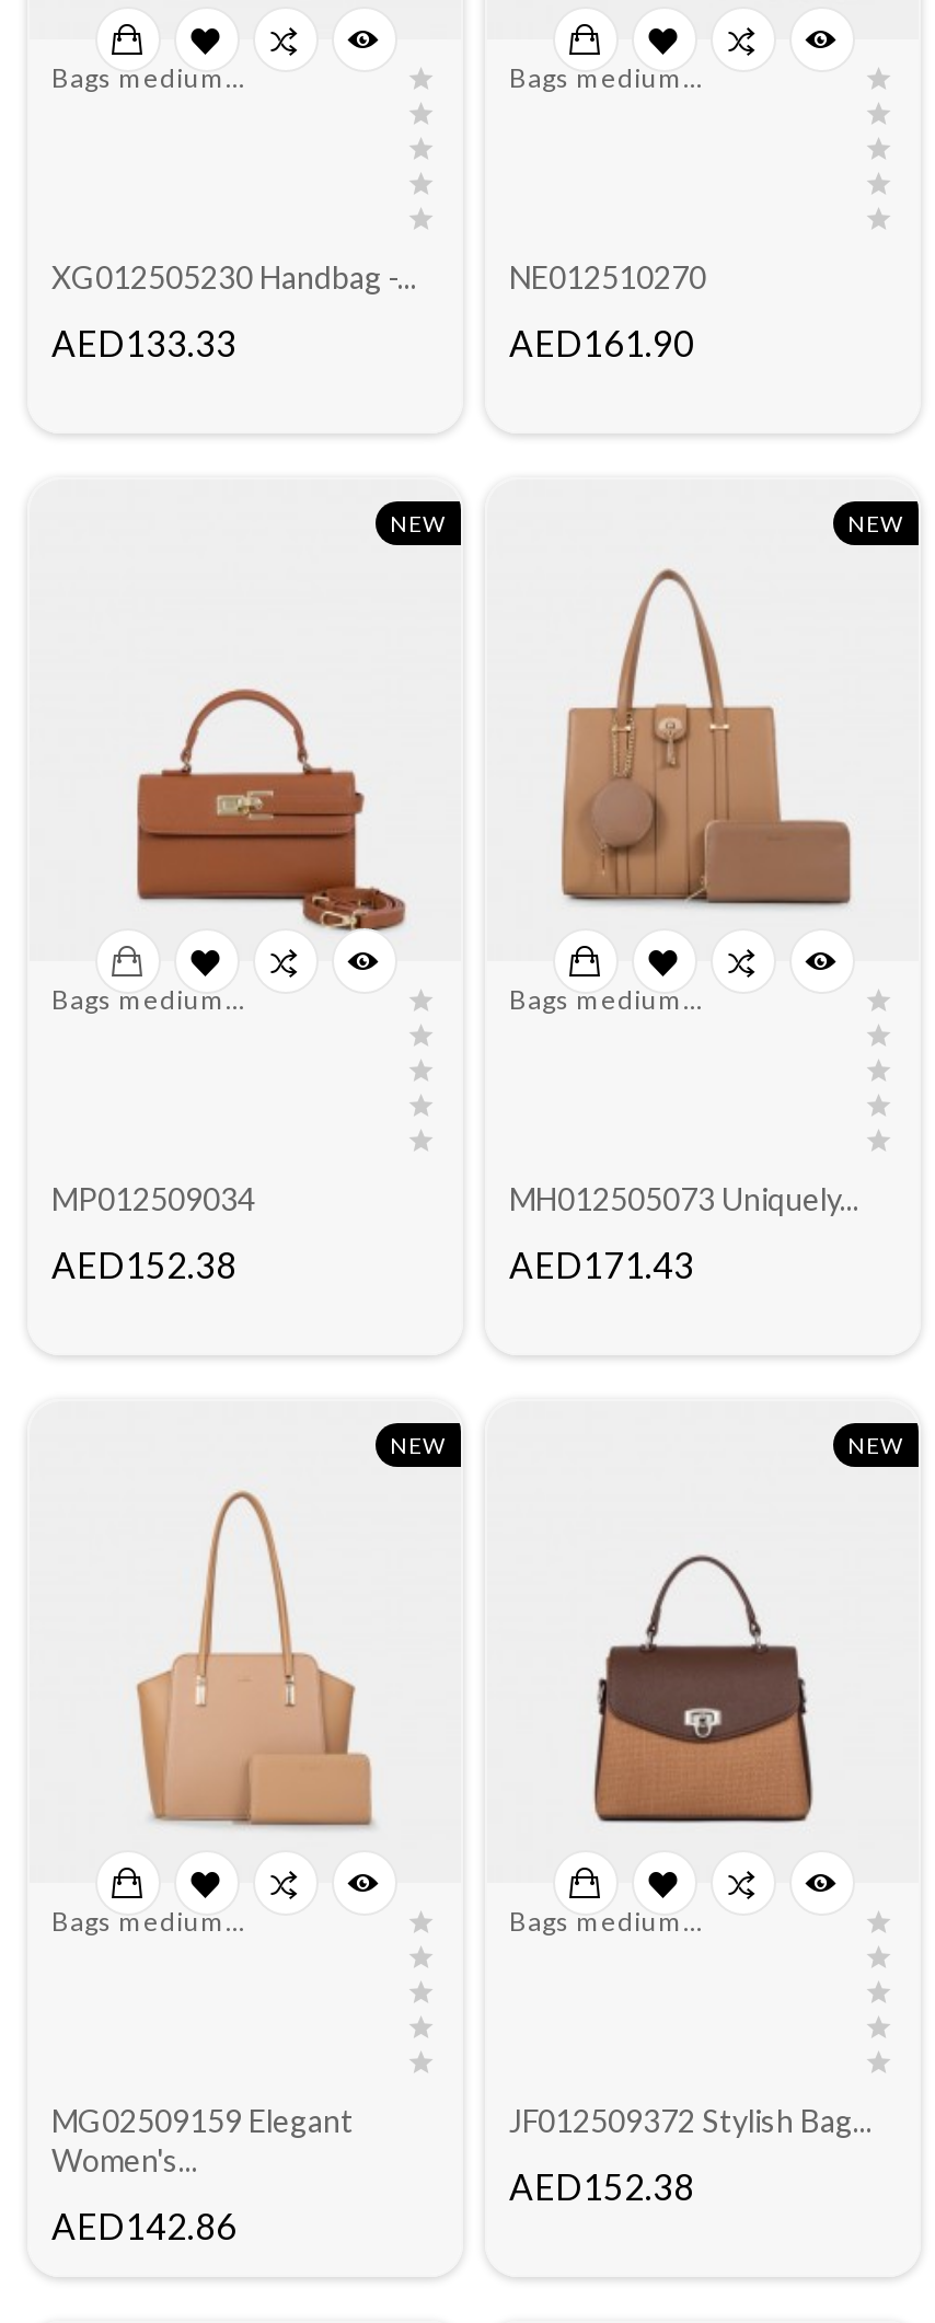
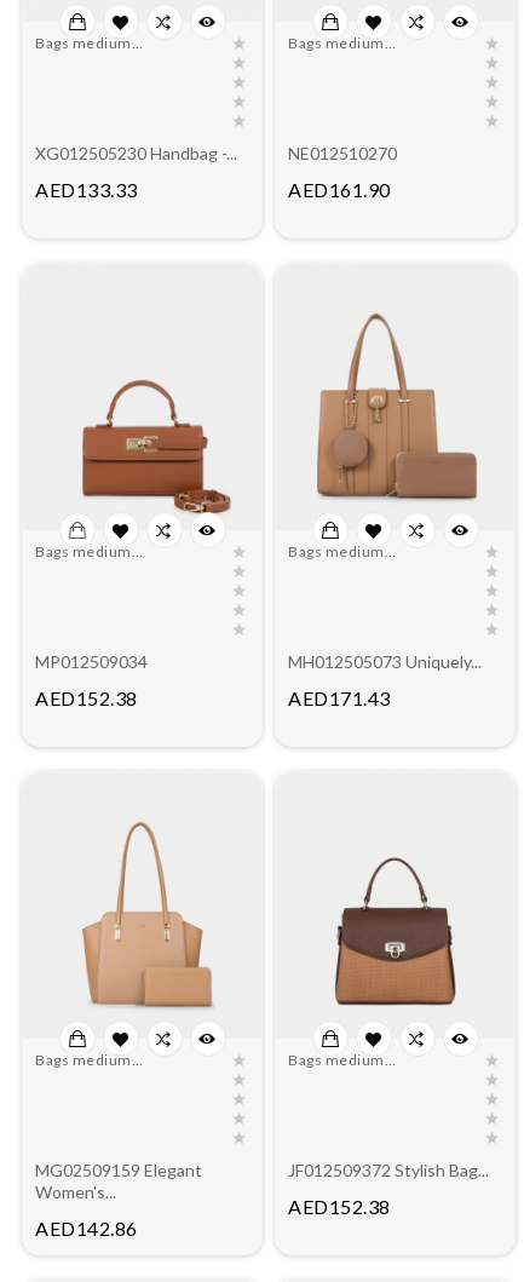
- NEW

- NEW

- NEW

- NEW
